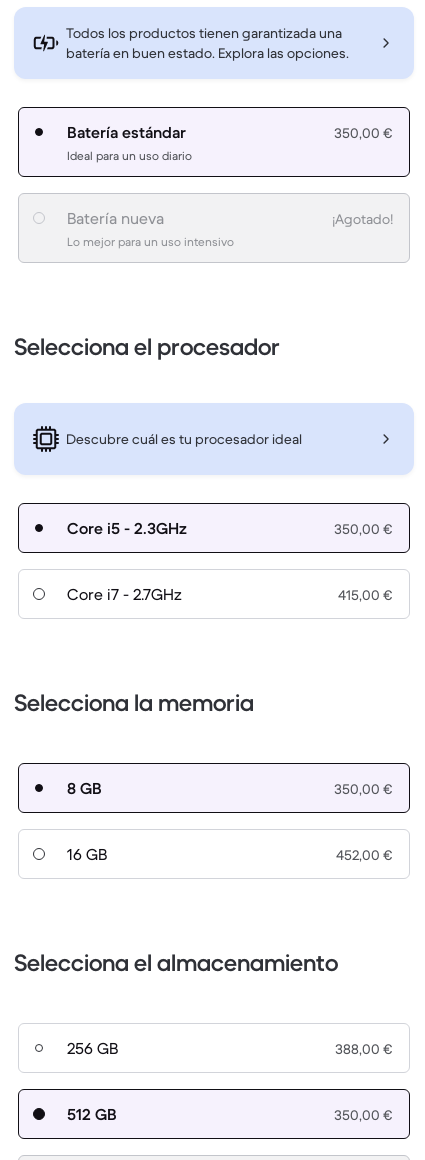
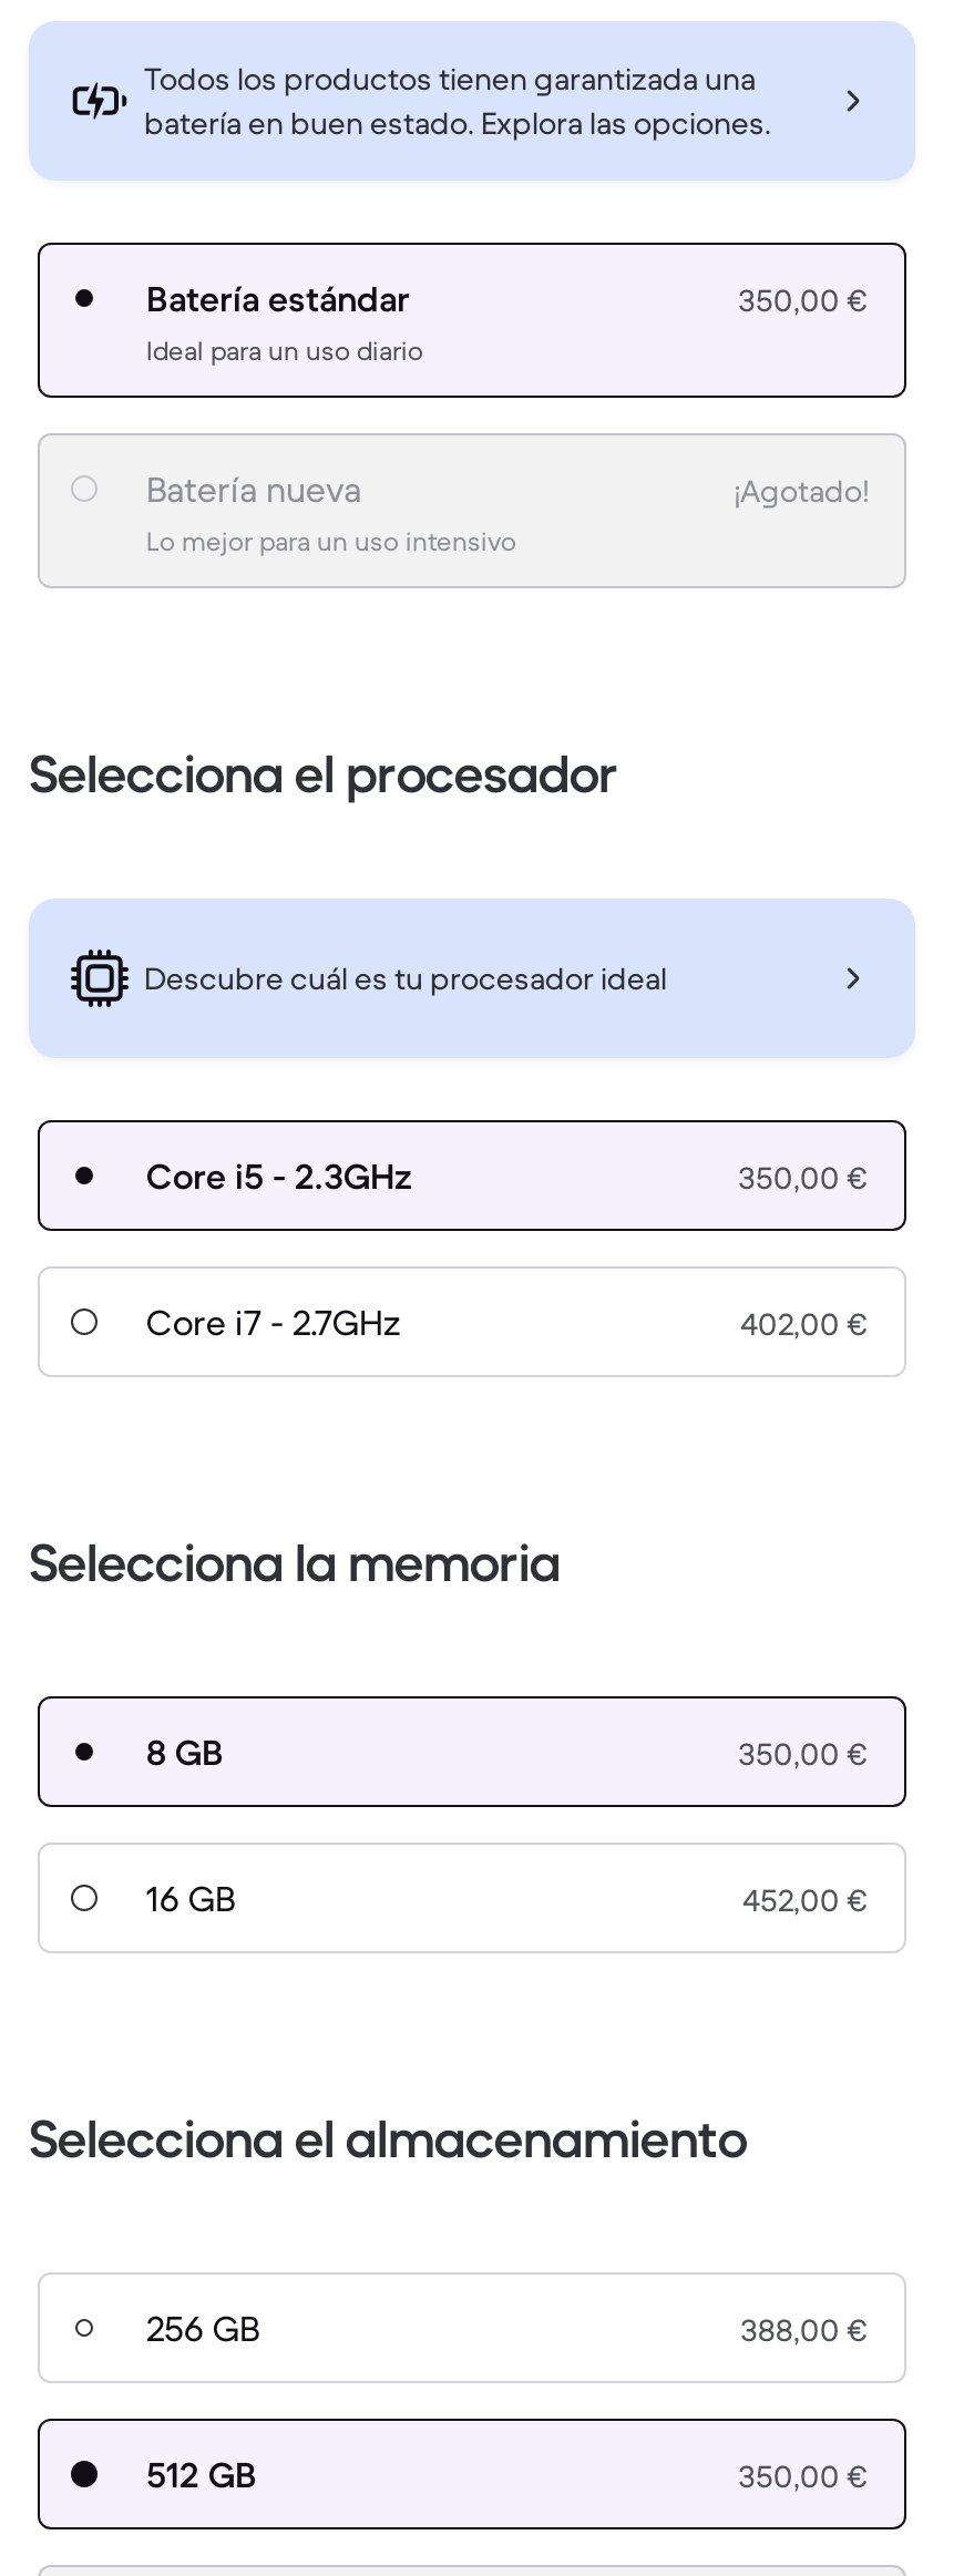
- 415,00 €
+ 402,00 €
